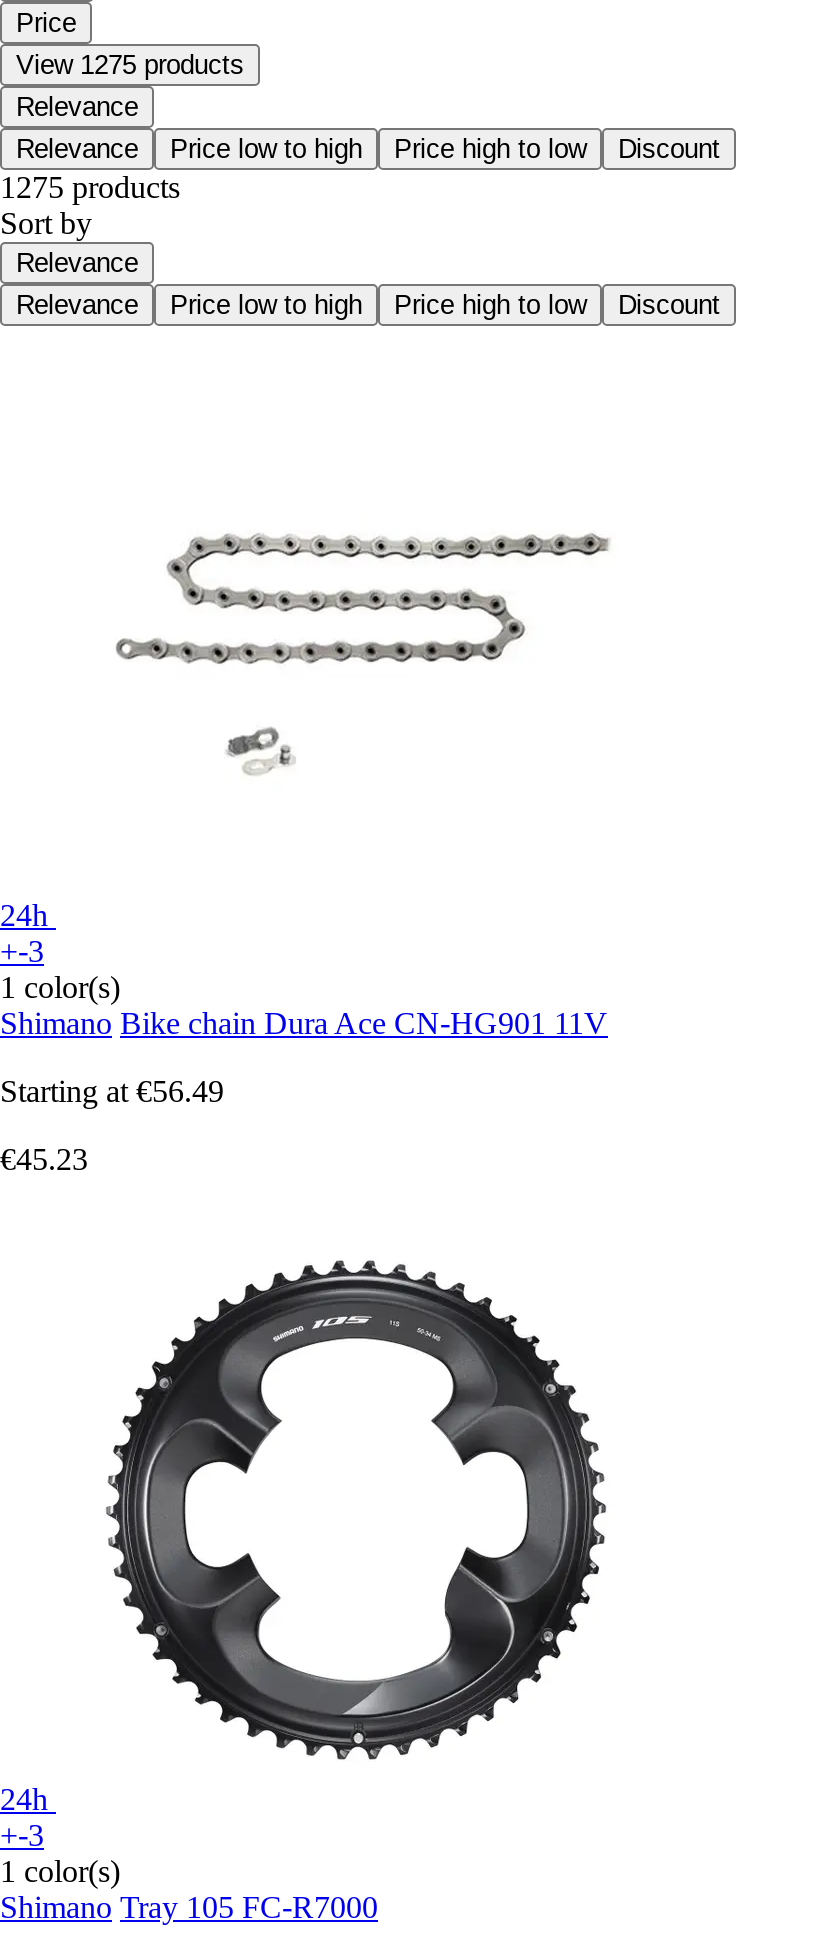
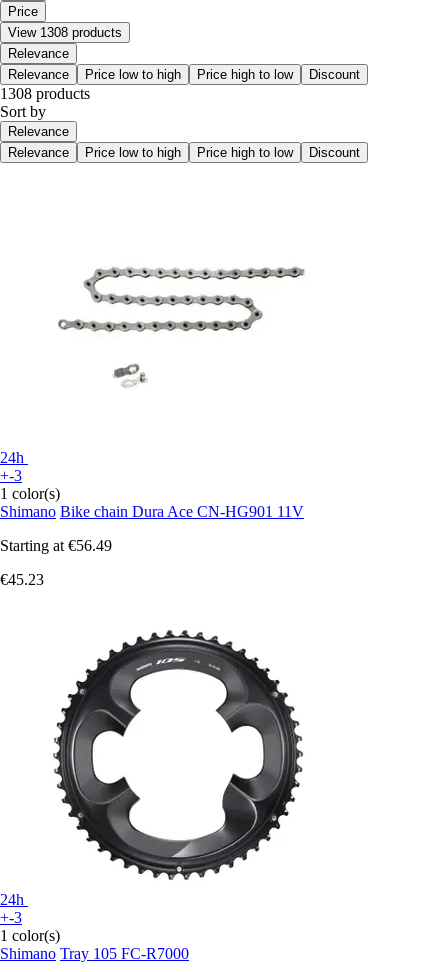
- View 1275 products
+ View 1308 products

- 1275 products
+ 1308 products
